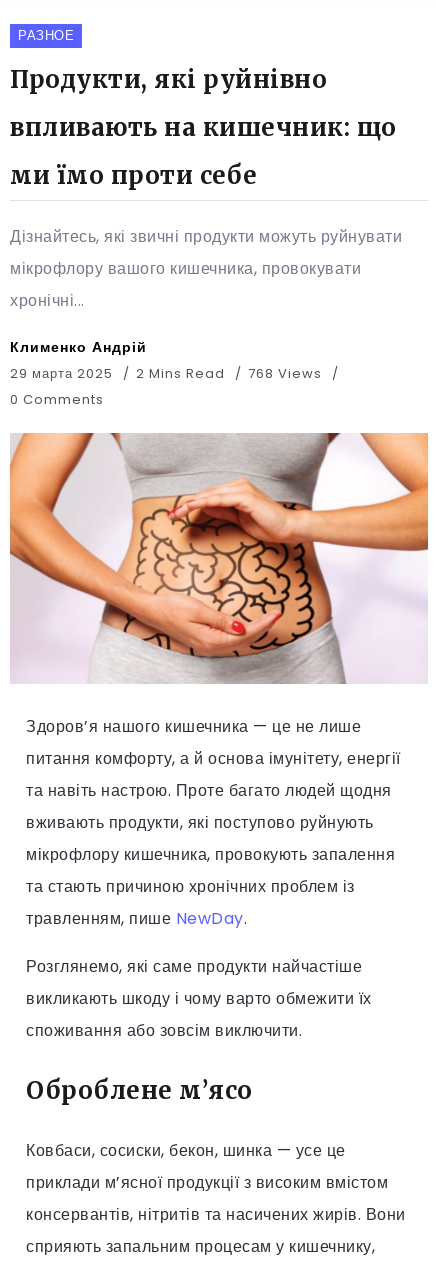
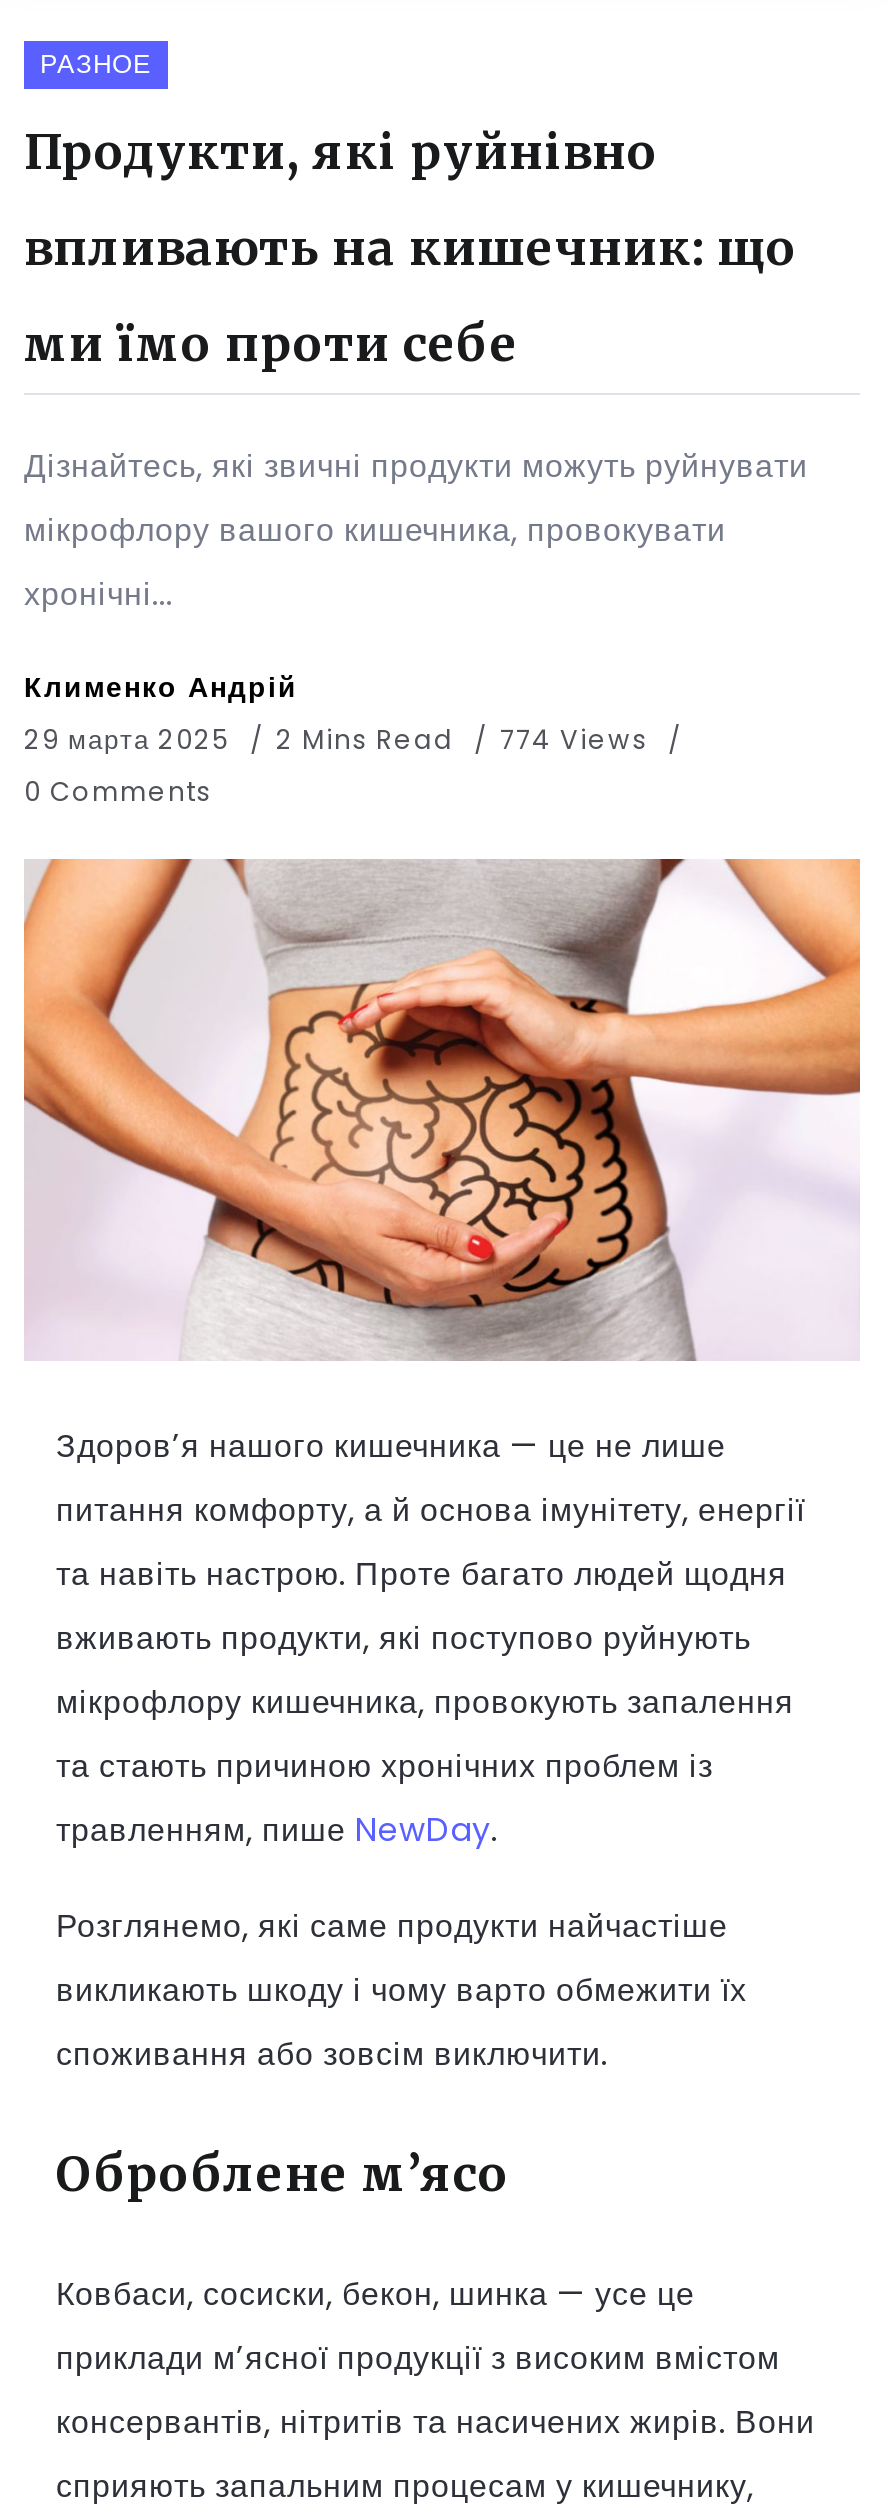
- 29 марта 2025 2 Mins Read 768 Views
+ 29 марта 2025 2 Mins Read 774 Views
